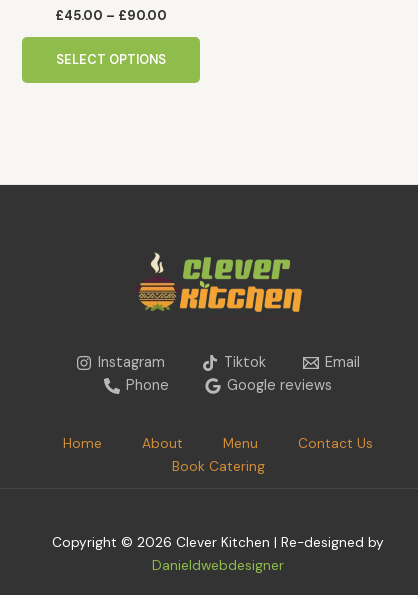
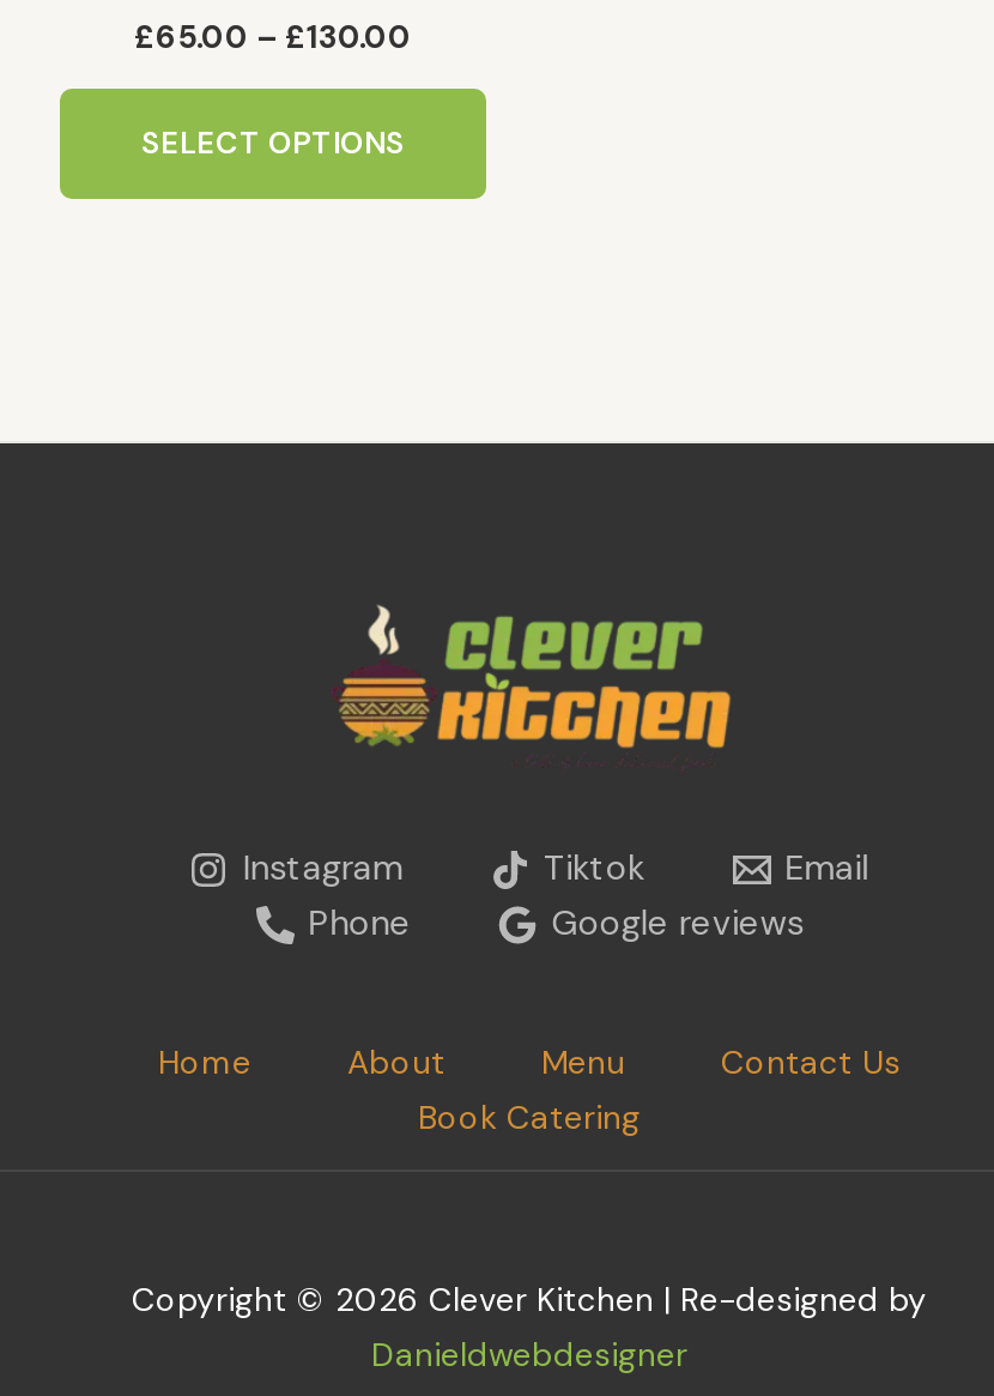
- £45.00 – £90.00
+ £65.00 – £130.00
